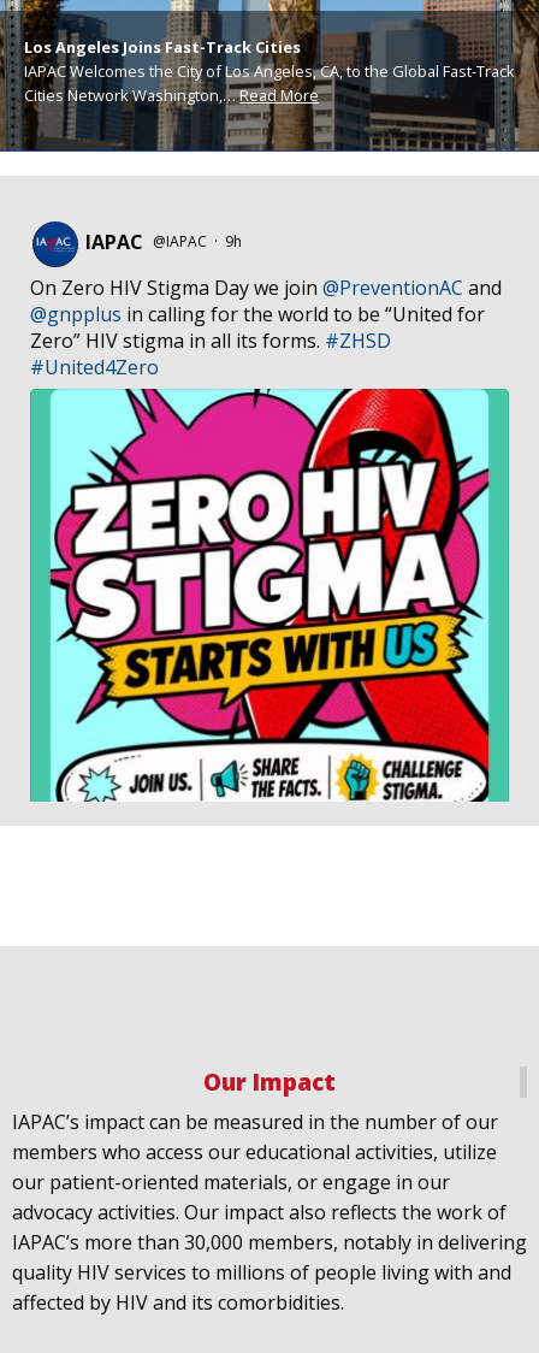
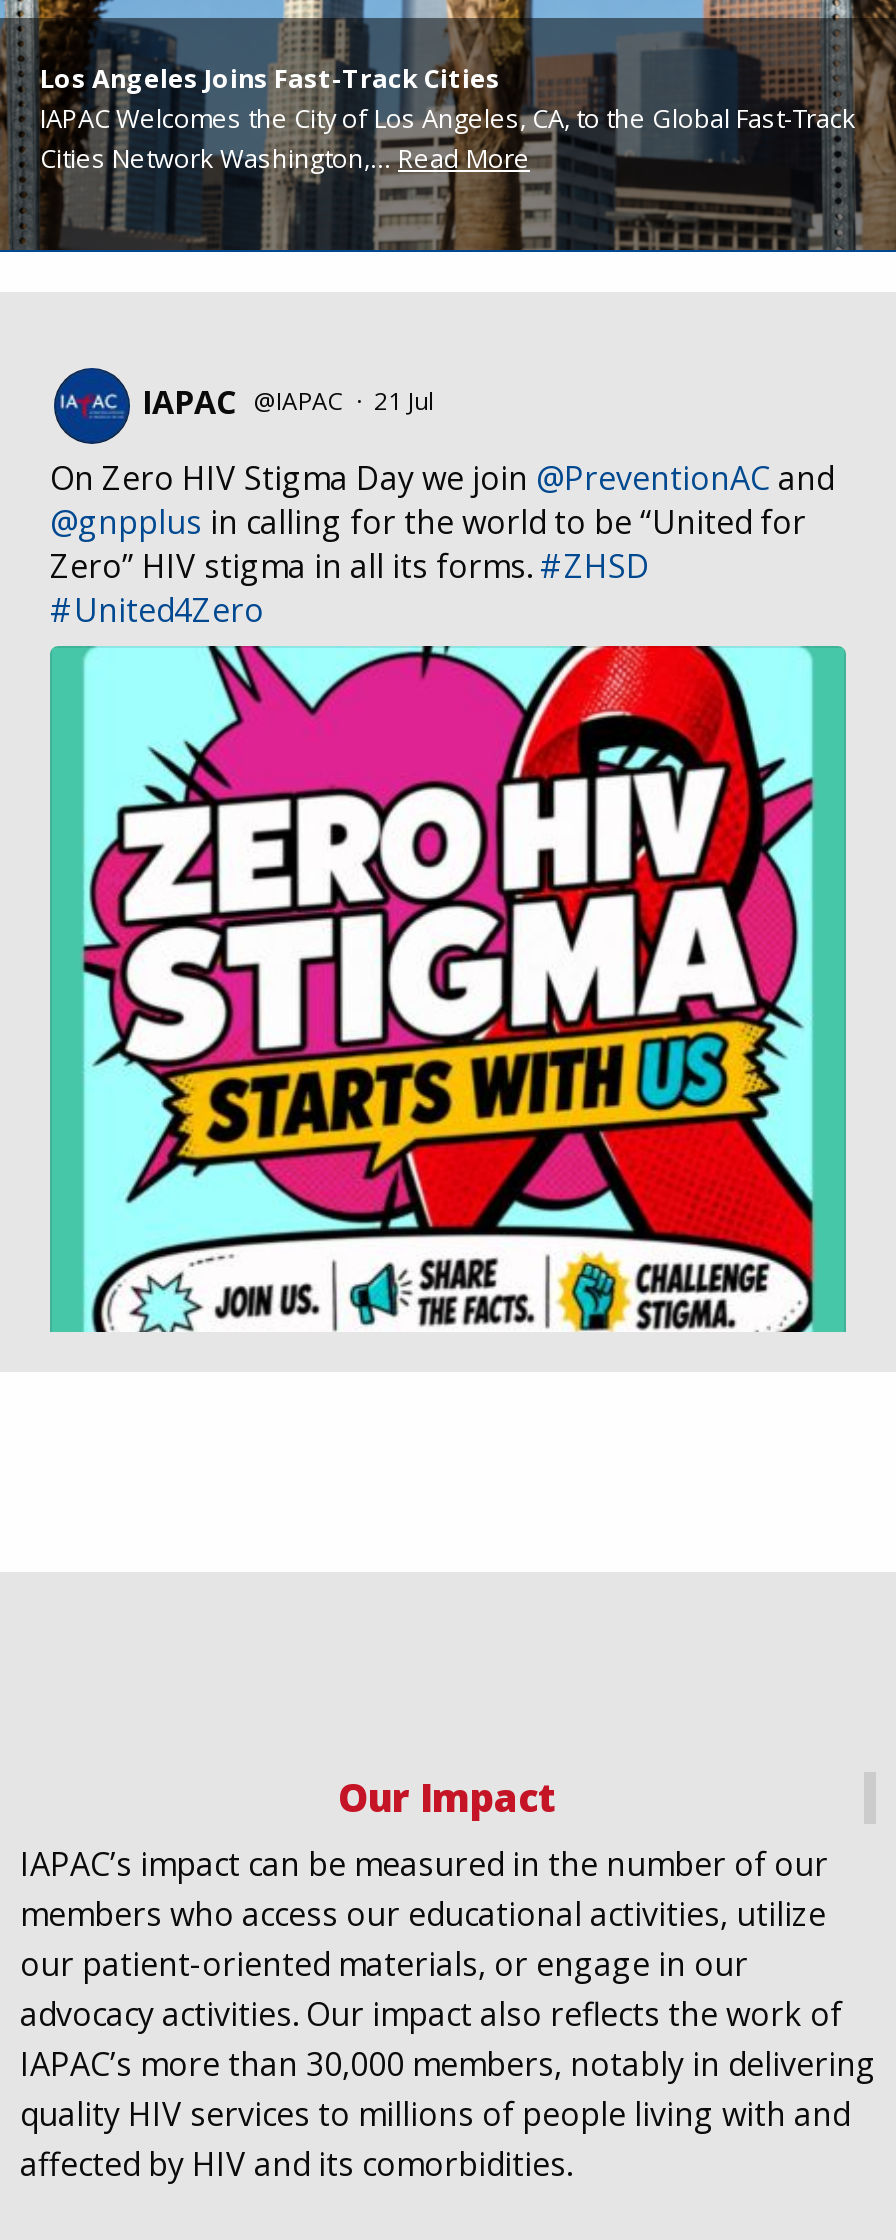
- IAPAC @IAPAC · 9h
+ IAPAC @IAPAC · 21 Jul
